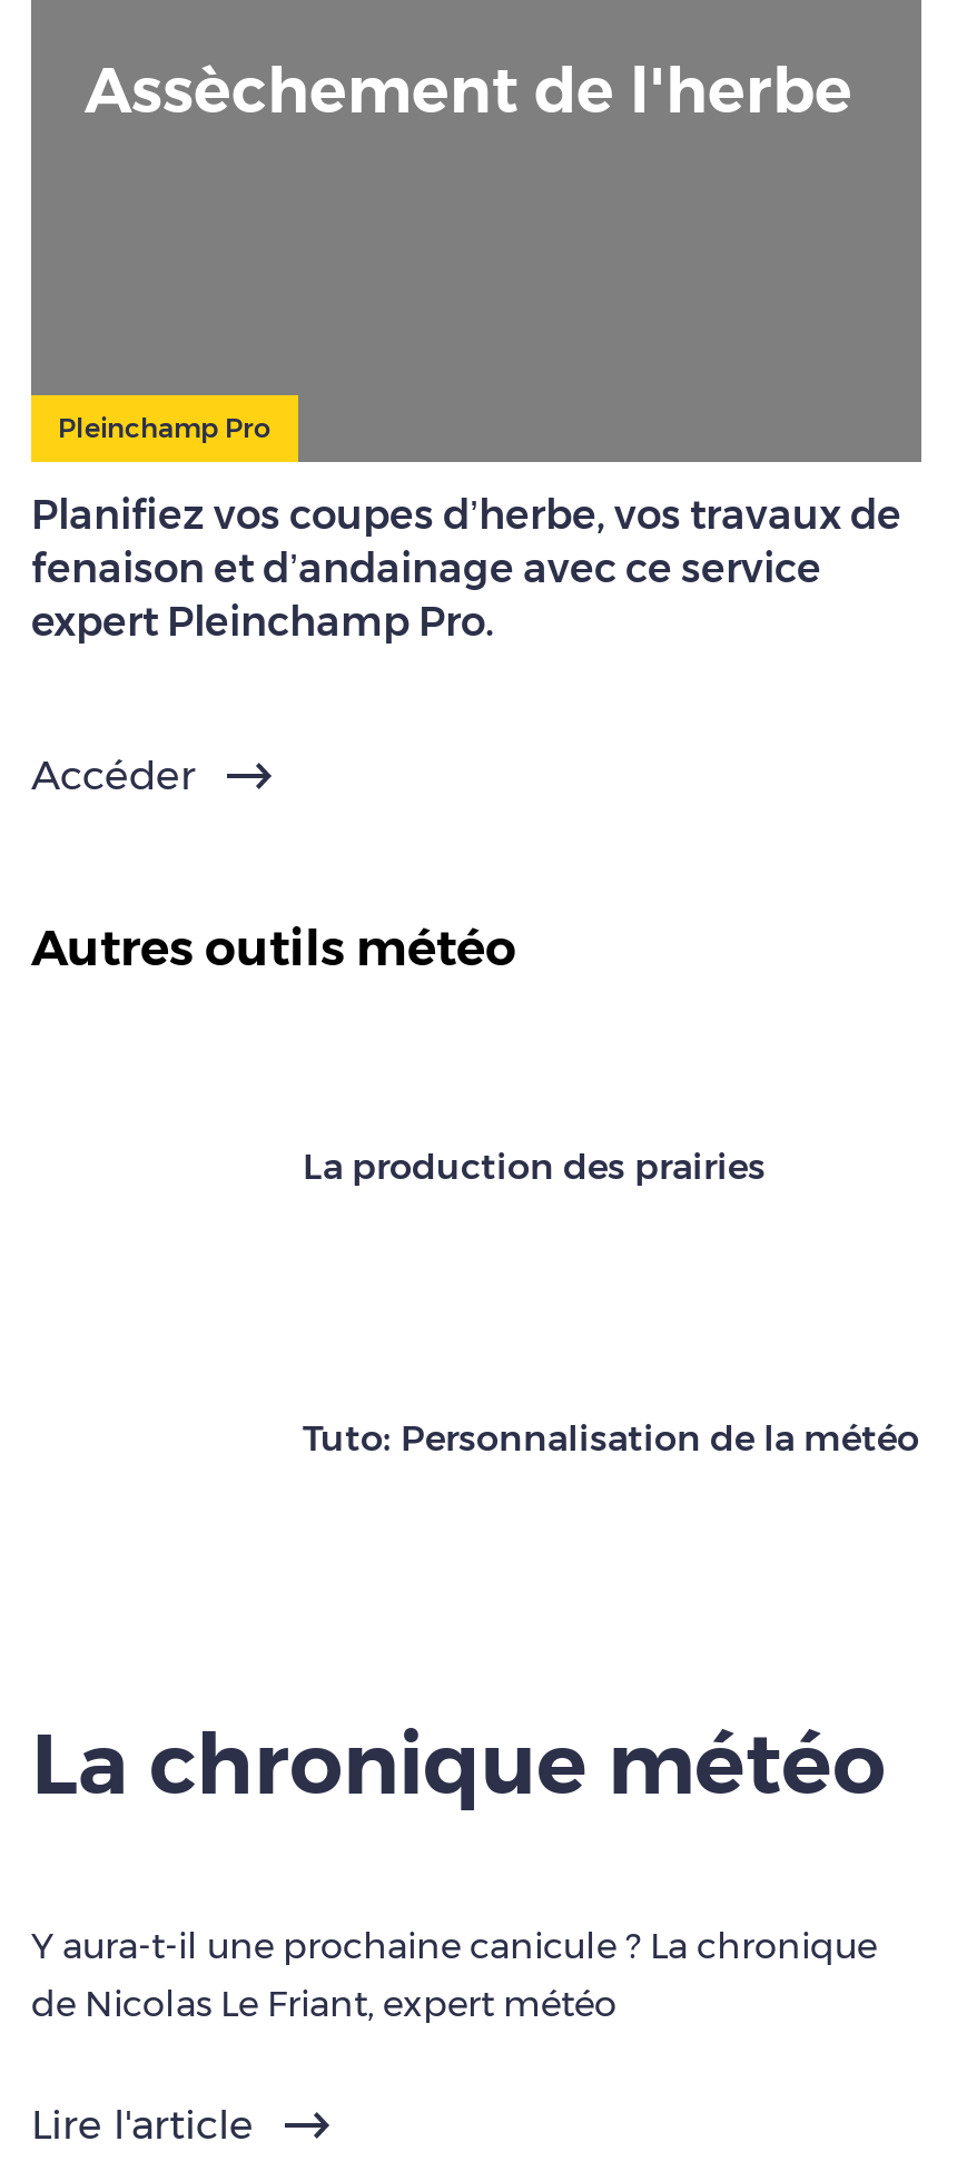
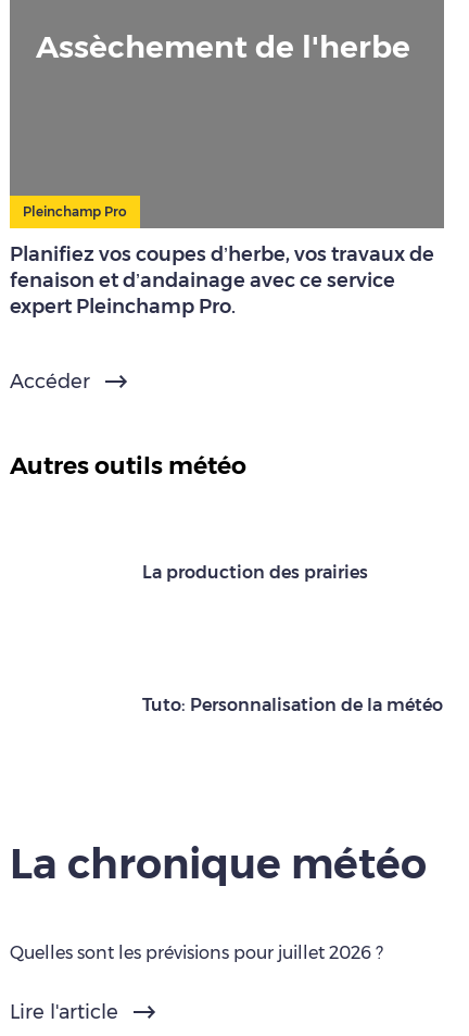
- Y aura-t-il une prochaine canicule ? La chronique
- de Nicolas Le Friant, expert météo
+ Quelles sont les prévisions pour juillet 2026 ?
